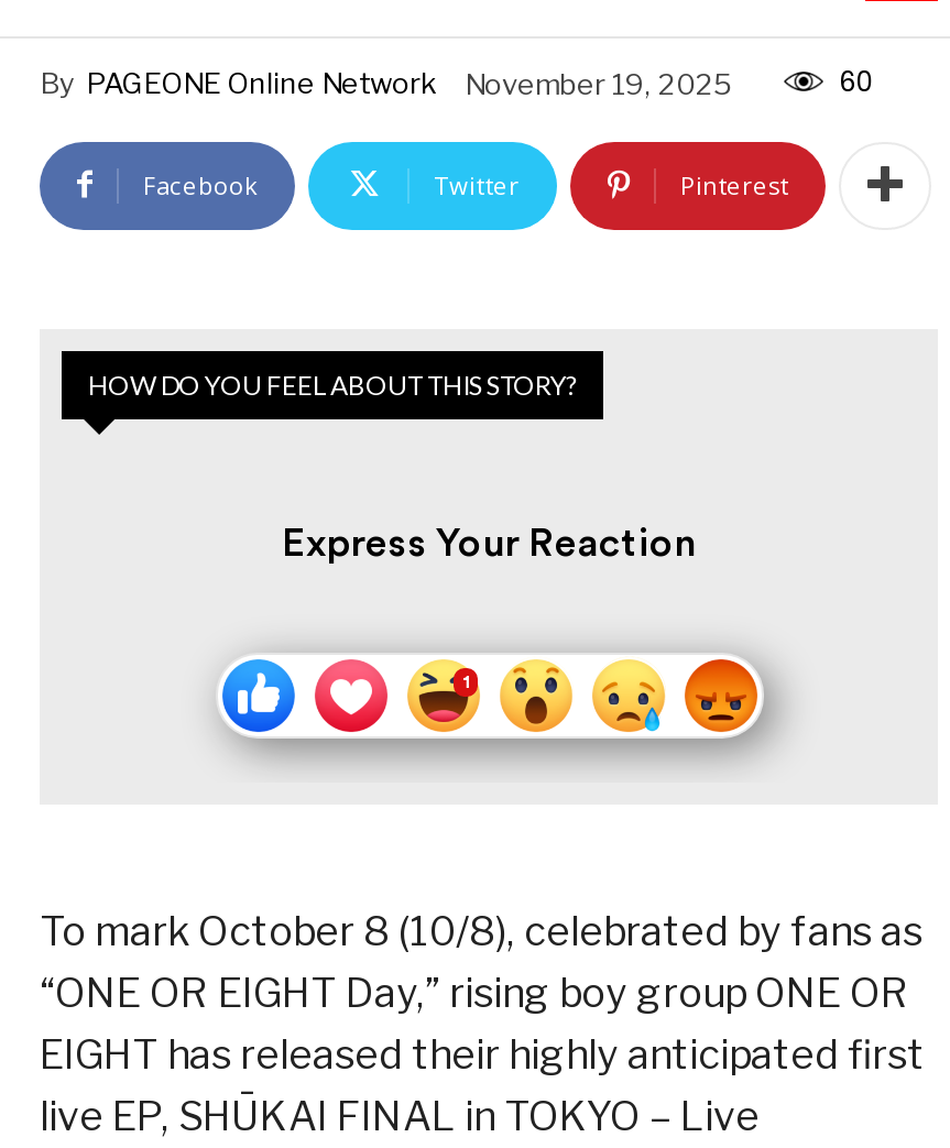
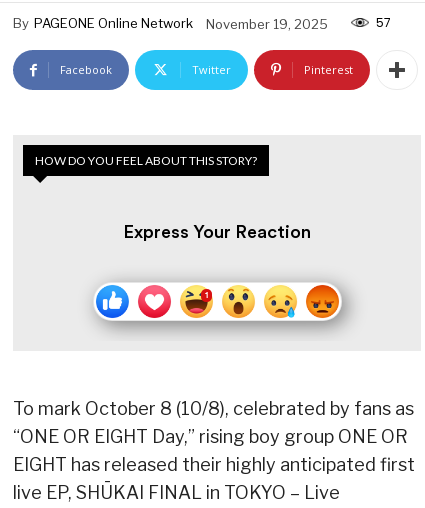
- 60
+ 57
